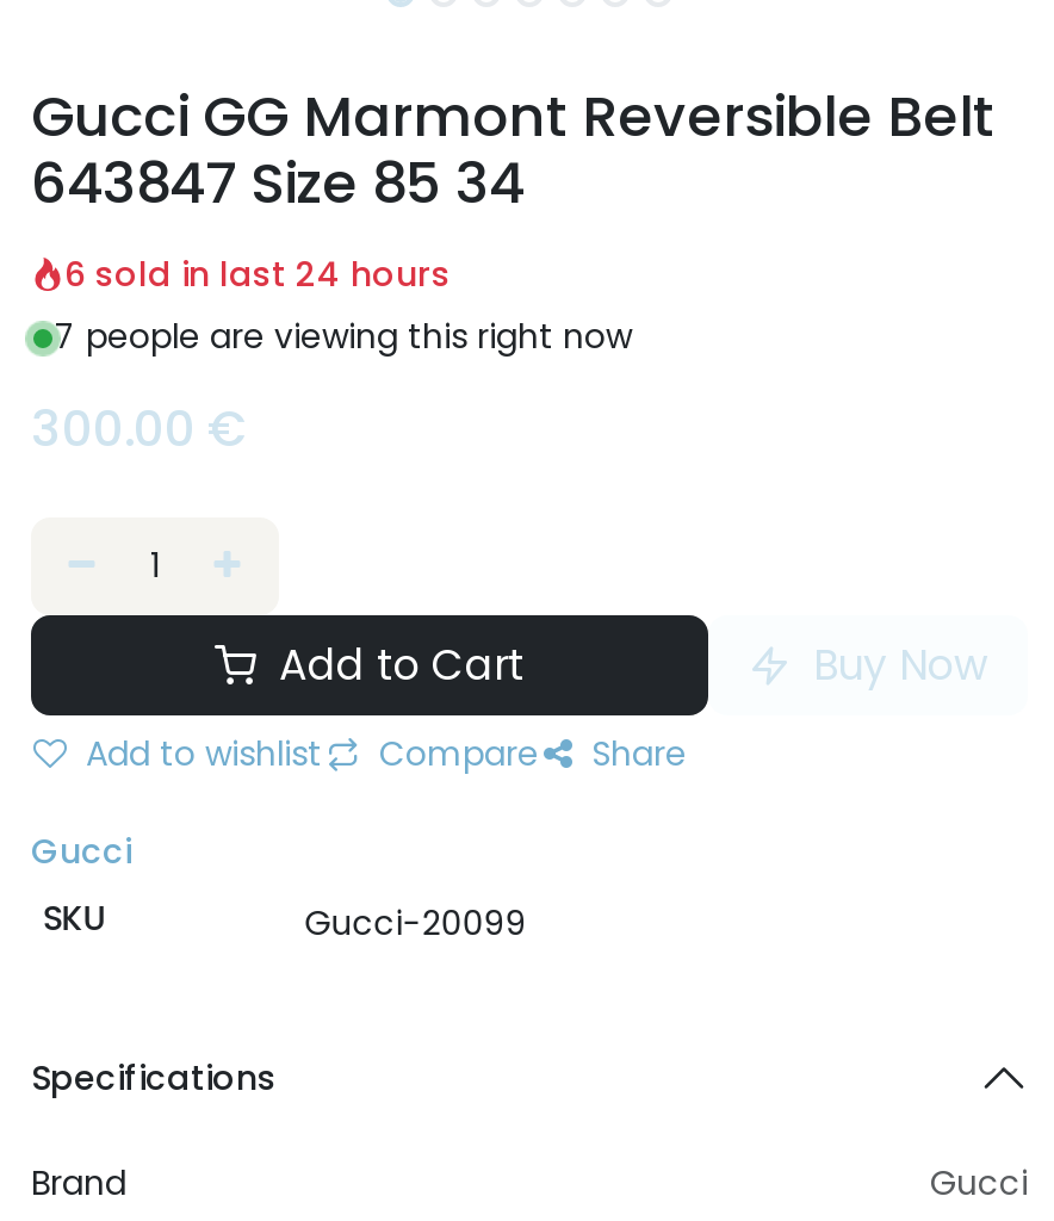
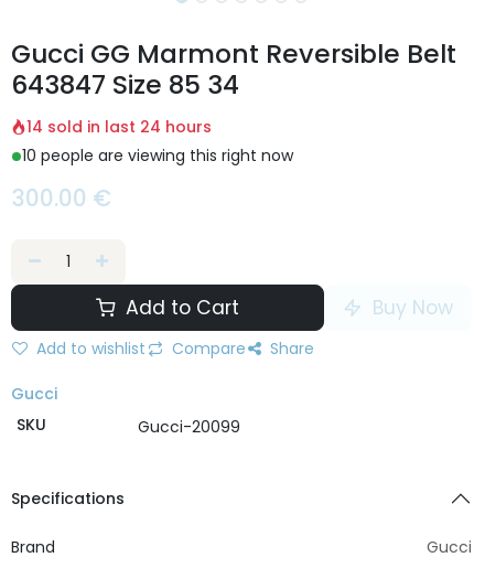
- 6 sold in last 24 hours
+ 14 sold in last 24 hours

- 7 people are viewing this right now
+ 10 people are viewing this right now
